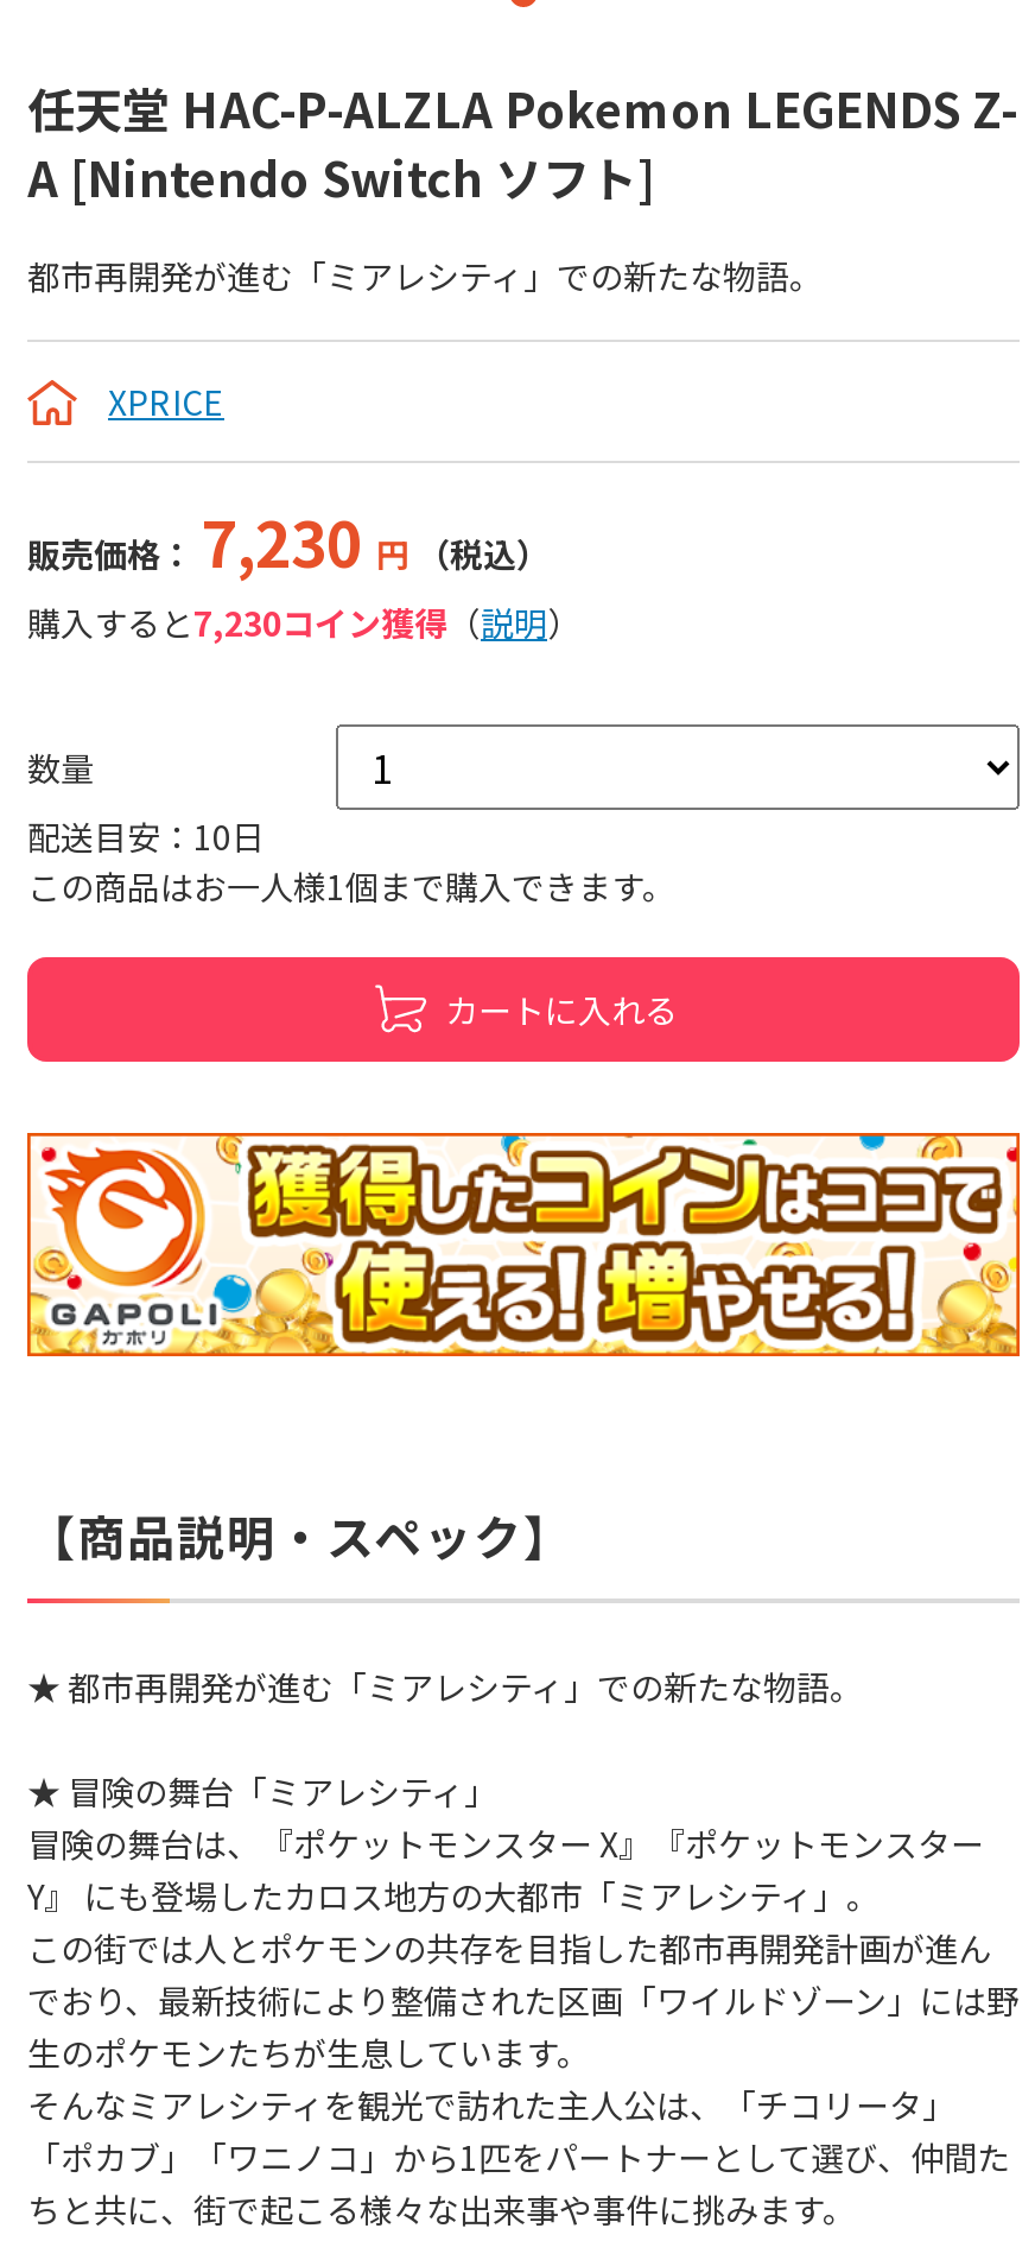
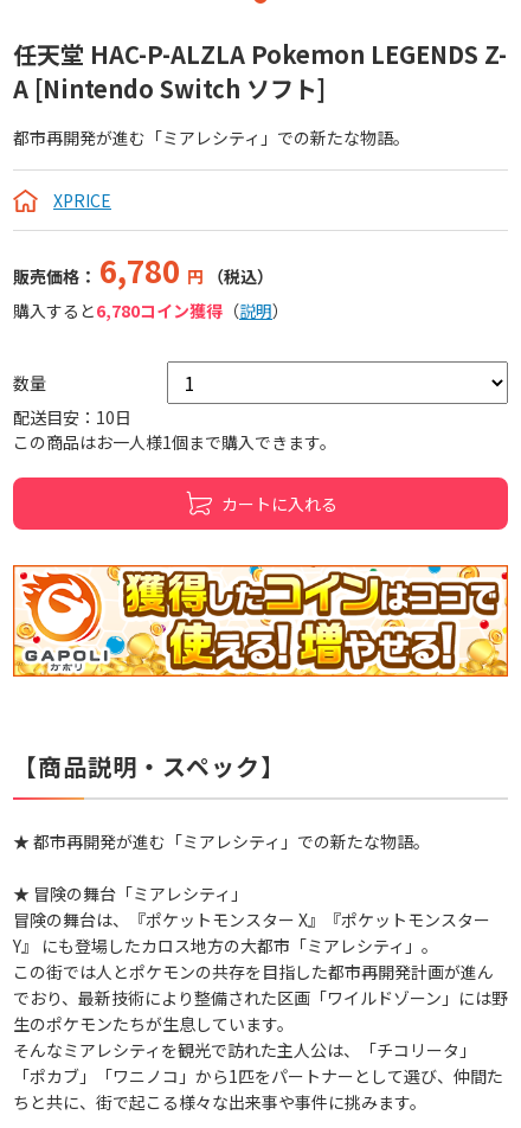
- 販売価格：7,230円 （税込）
+ 販売価格：6,780円 （税込）

- 購入すると7,230コイン獲得（説明）
+ 購入すると6,780コイン獲得（説明）
